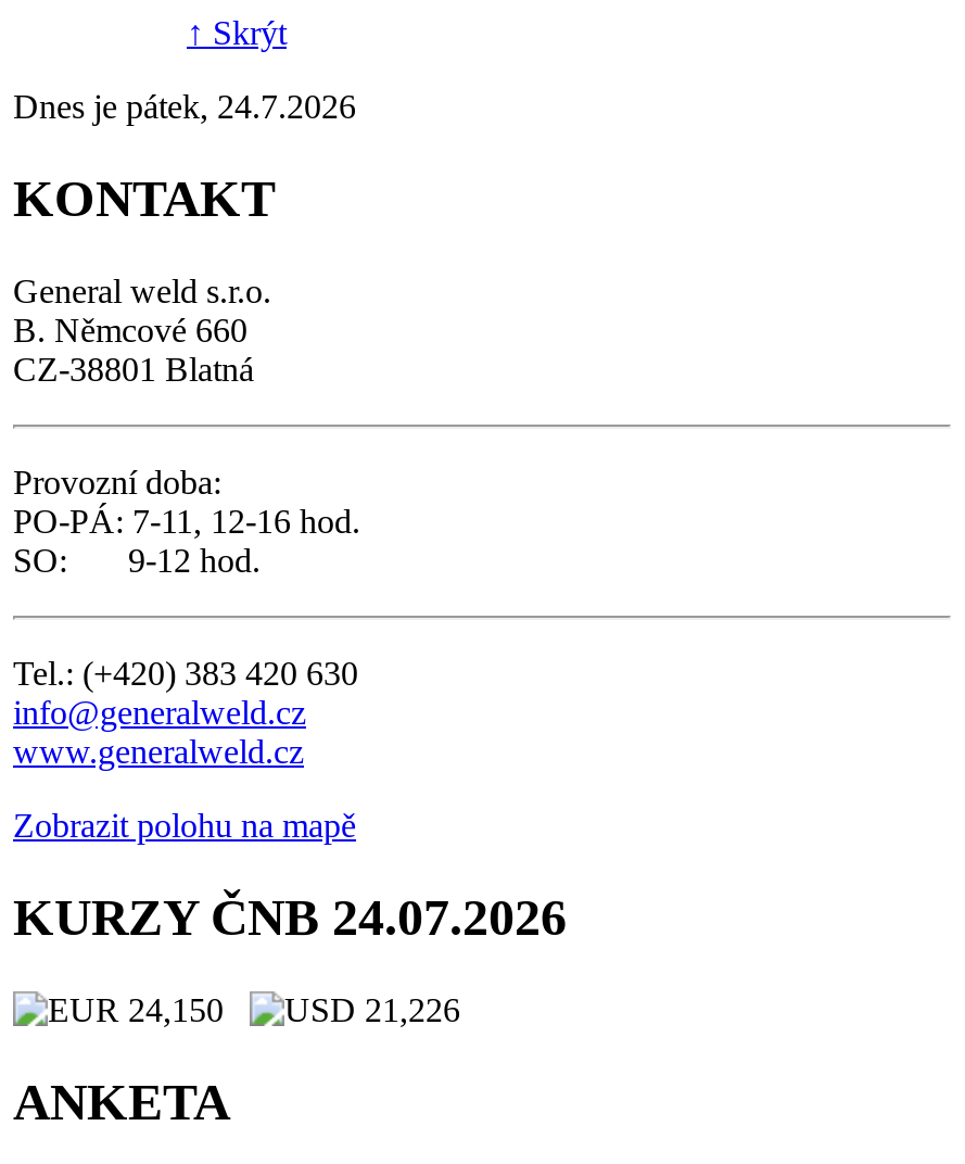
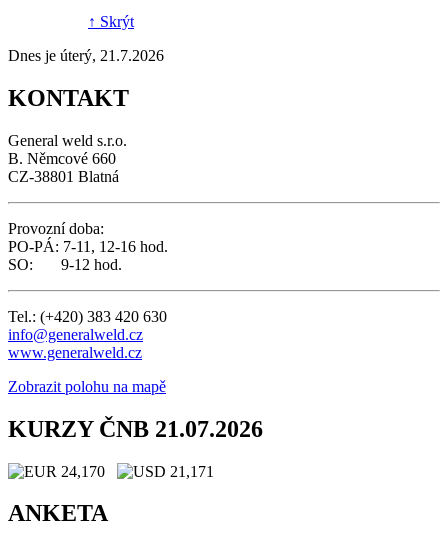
- Dnes je pátek, 24.7.2026
+ Dnes je úterý, 21.7.2026

- KURZY ČNB 24.07.2026
+ KURZY ČNB 21.07.2026

- 24,150
+ 24,170

- 21,226
+ 21,171
